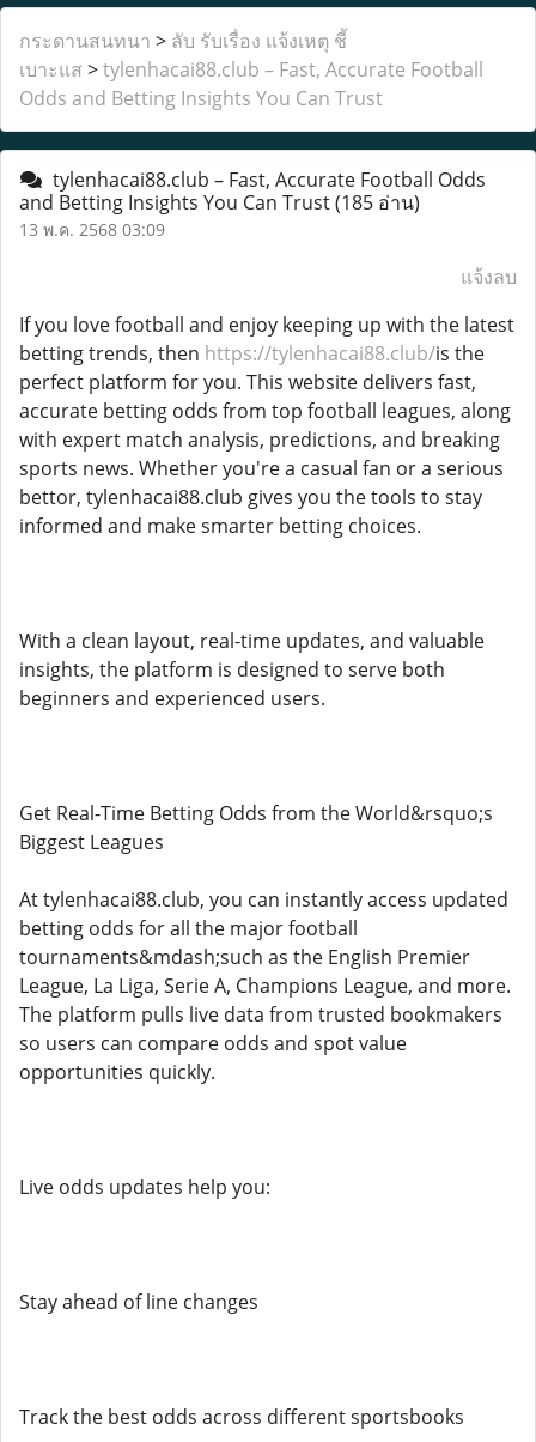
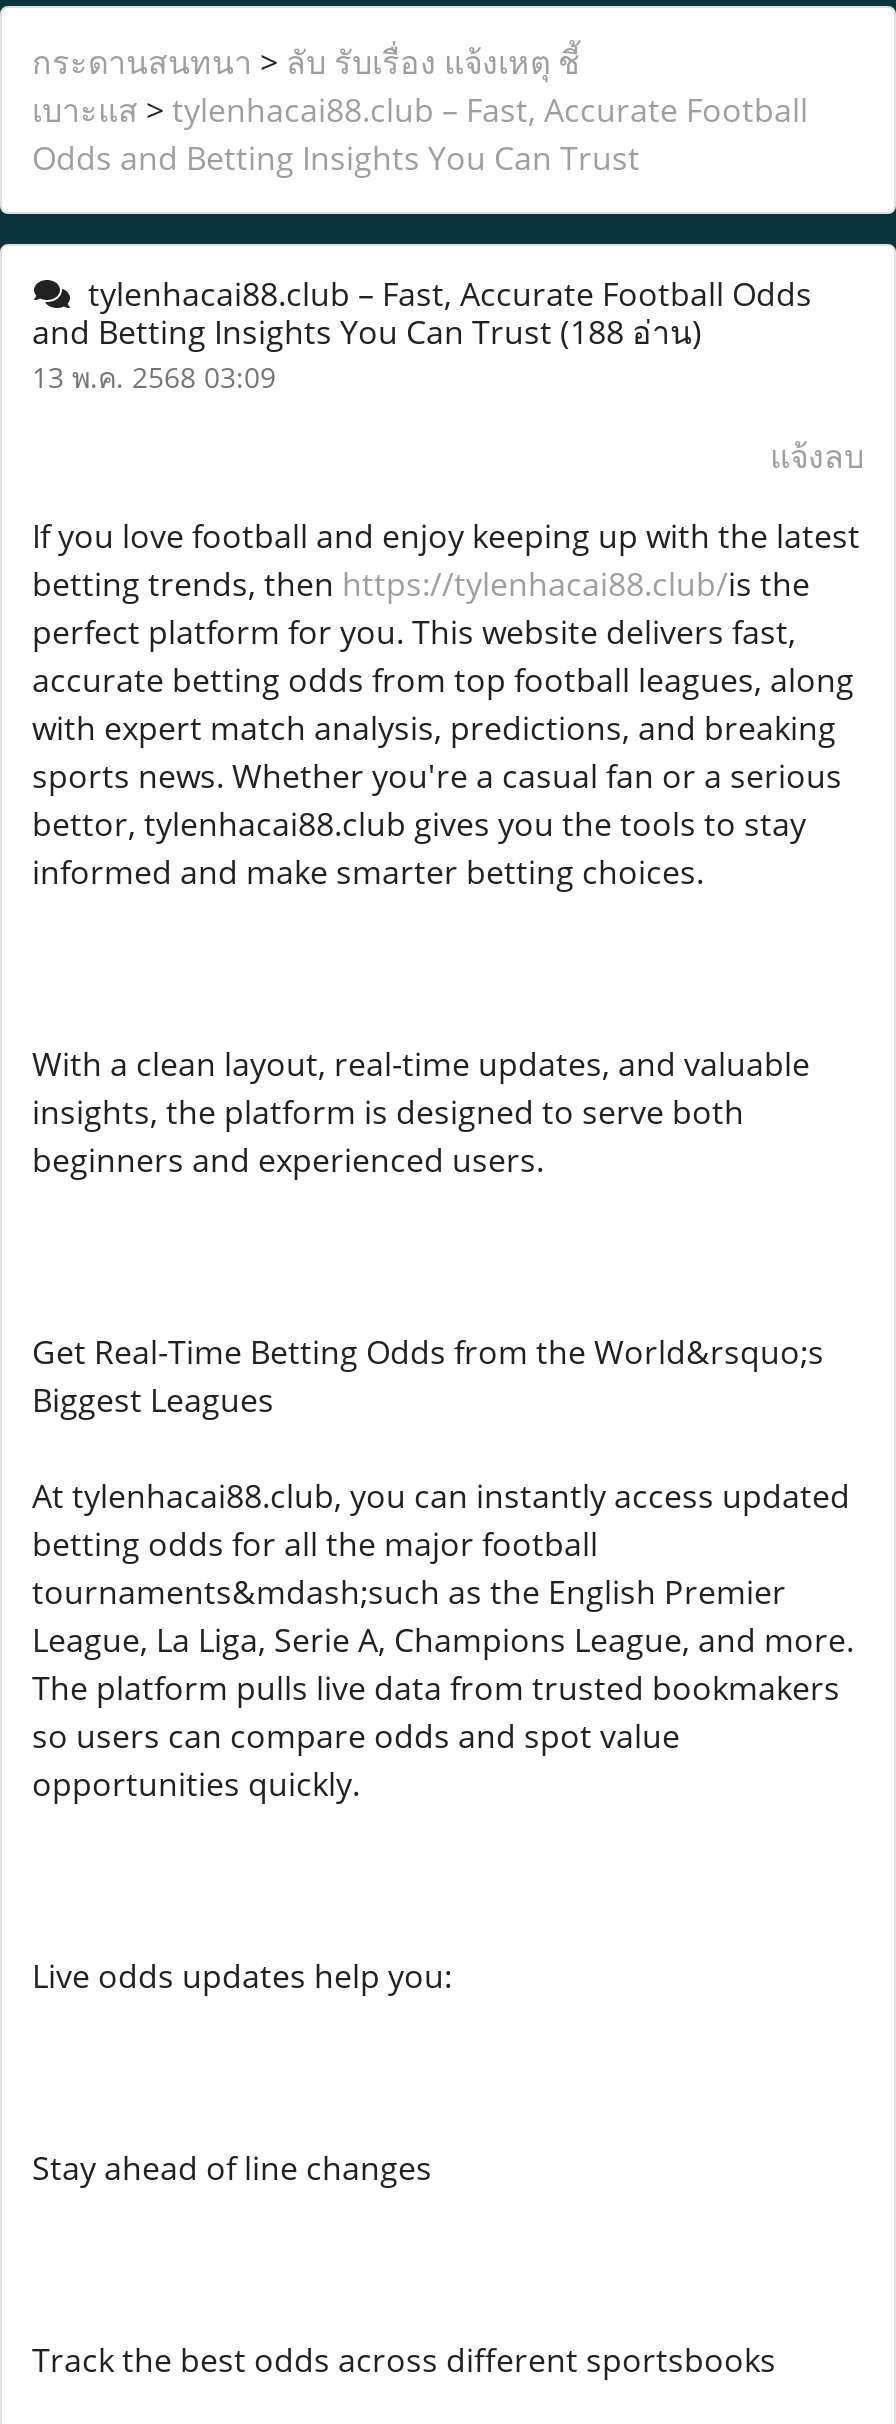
- and Betting Insights You Can Trust (185 อ่าน)
+ and Betting Insights You Can Trust (188 อ่าน)
